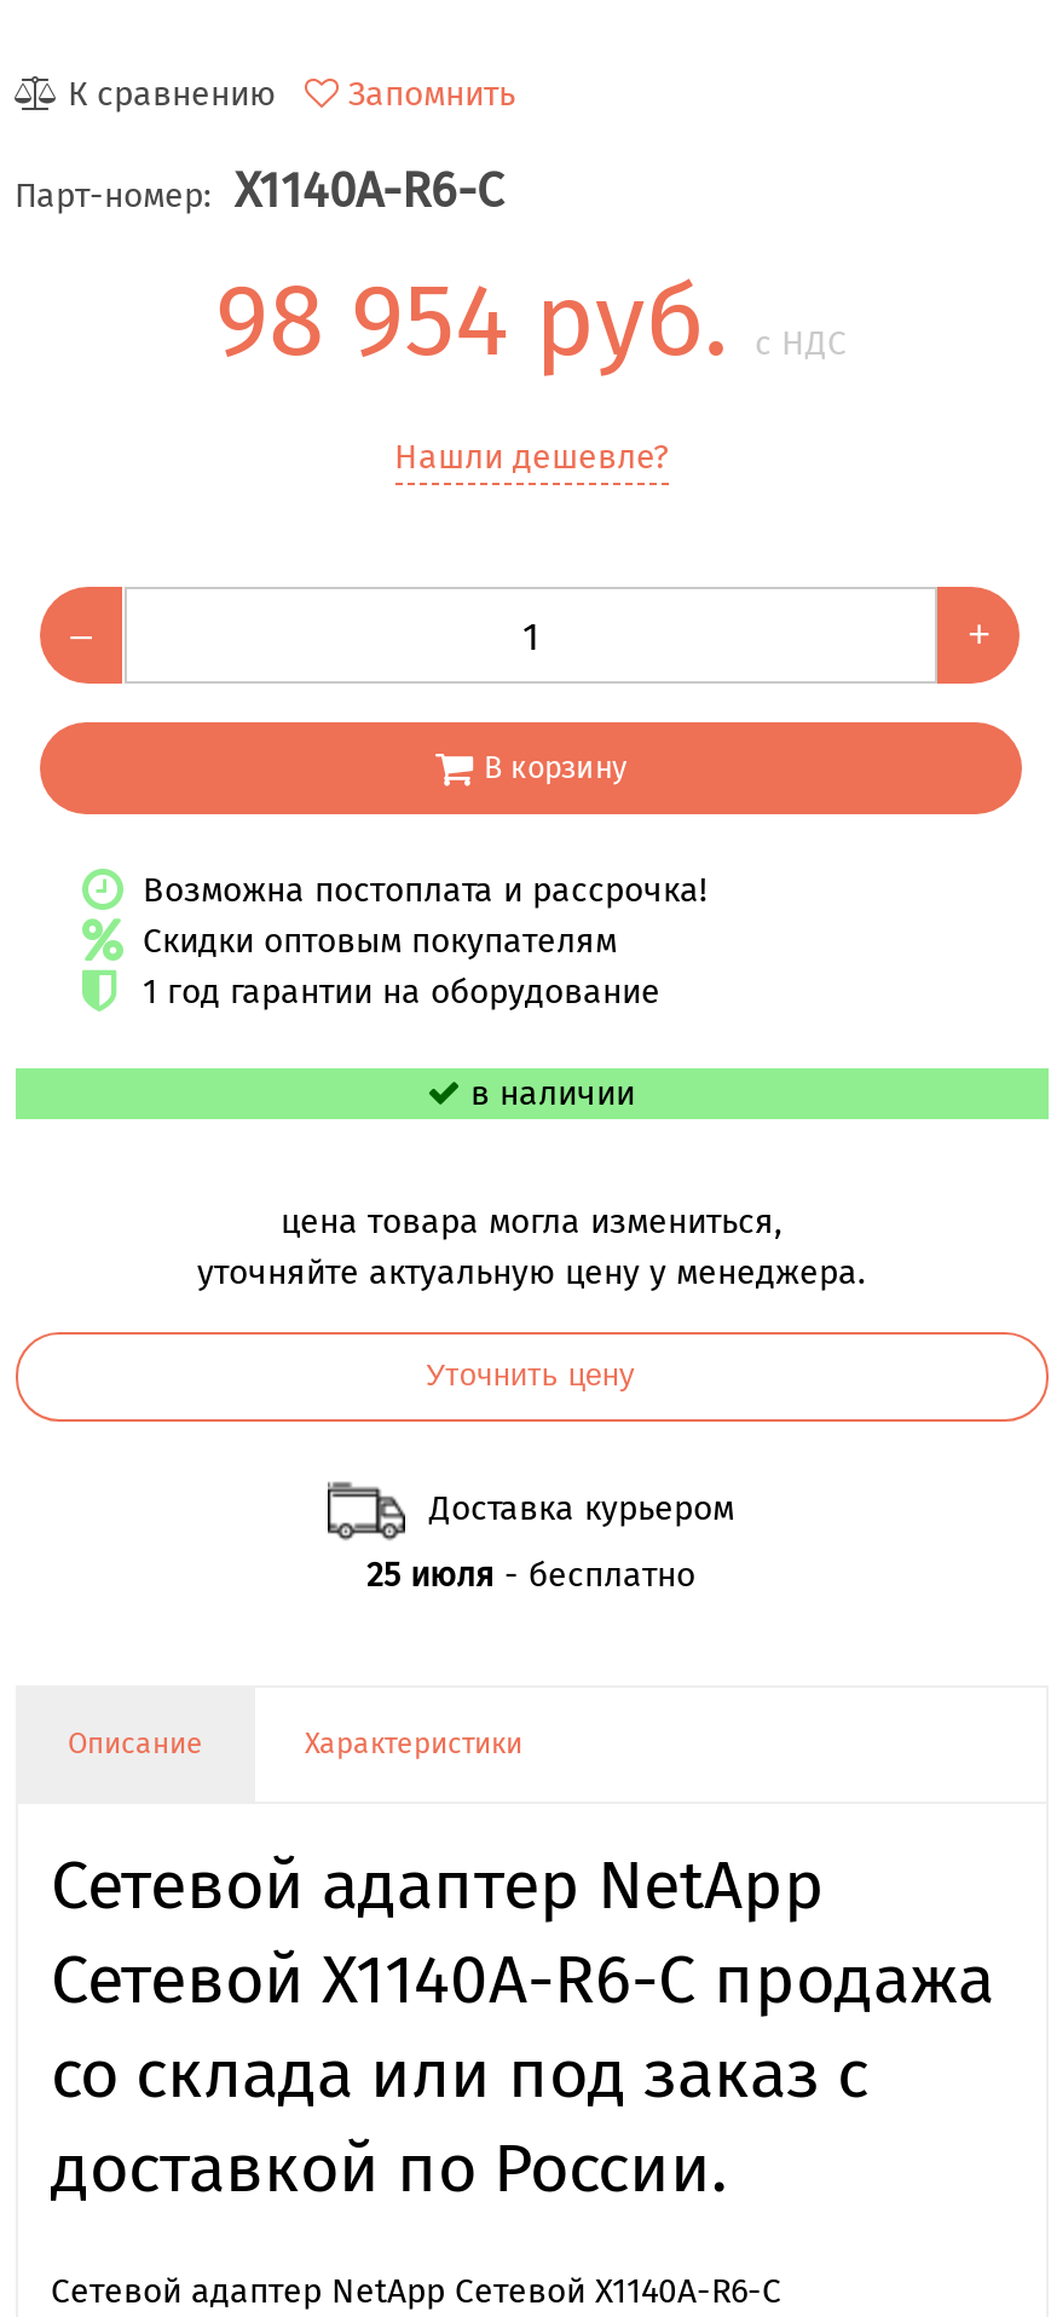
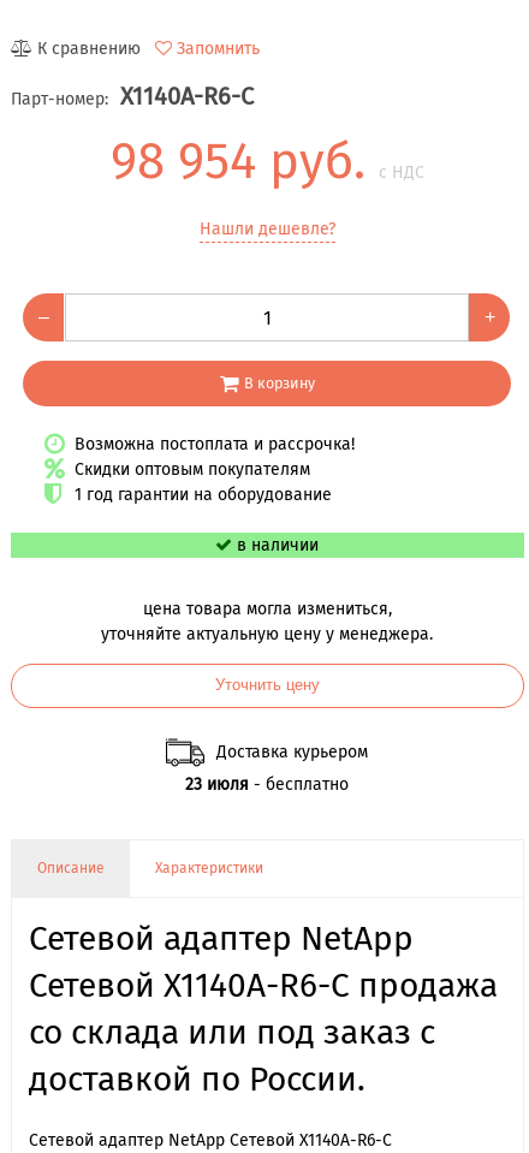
- 25 июля - бесплатно
+ 23 июля - бесплатно
